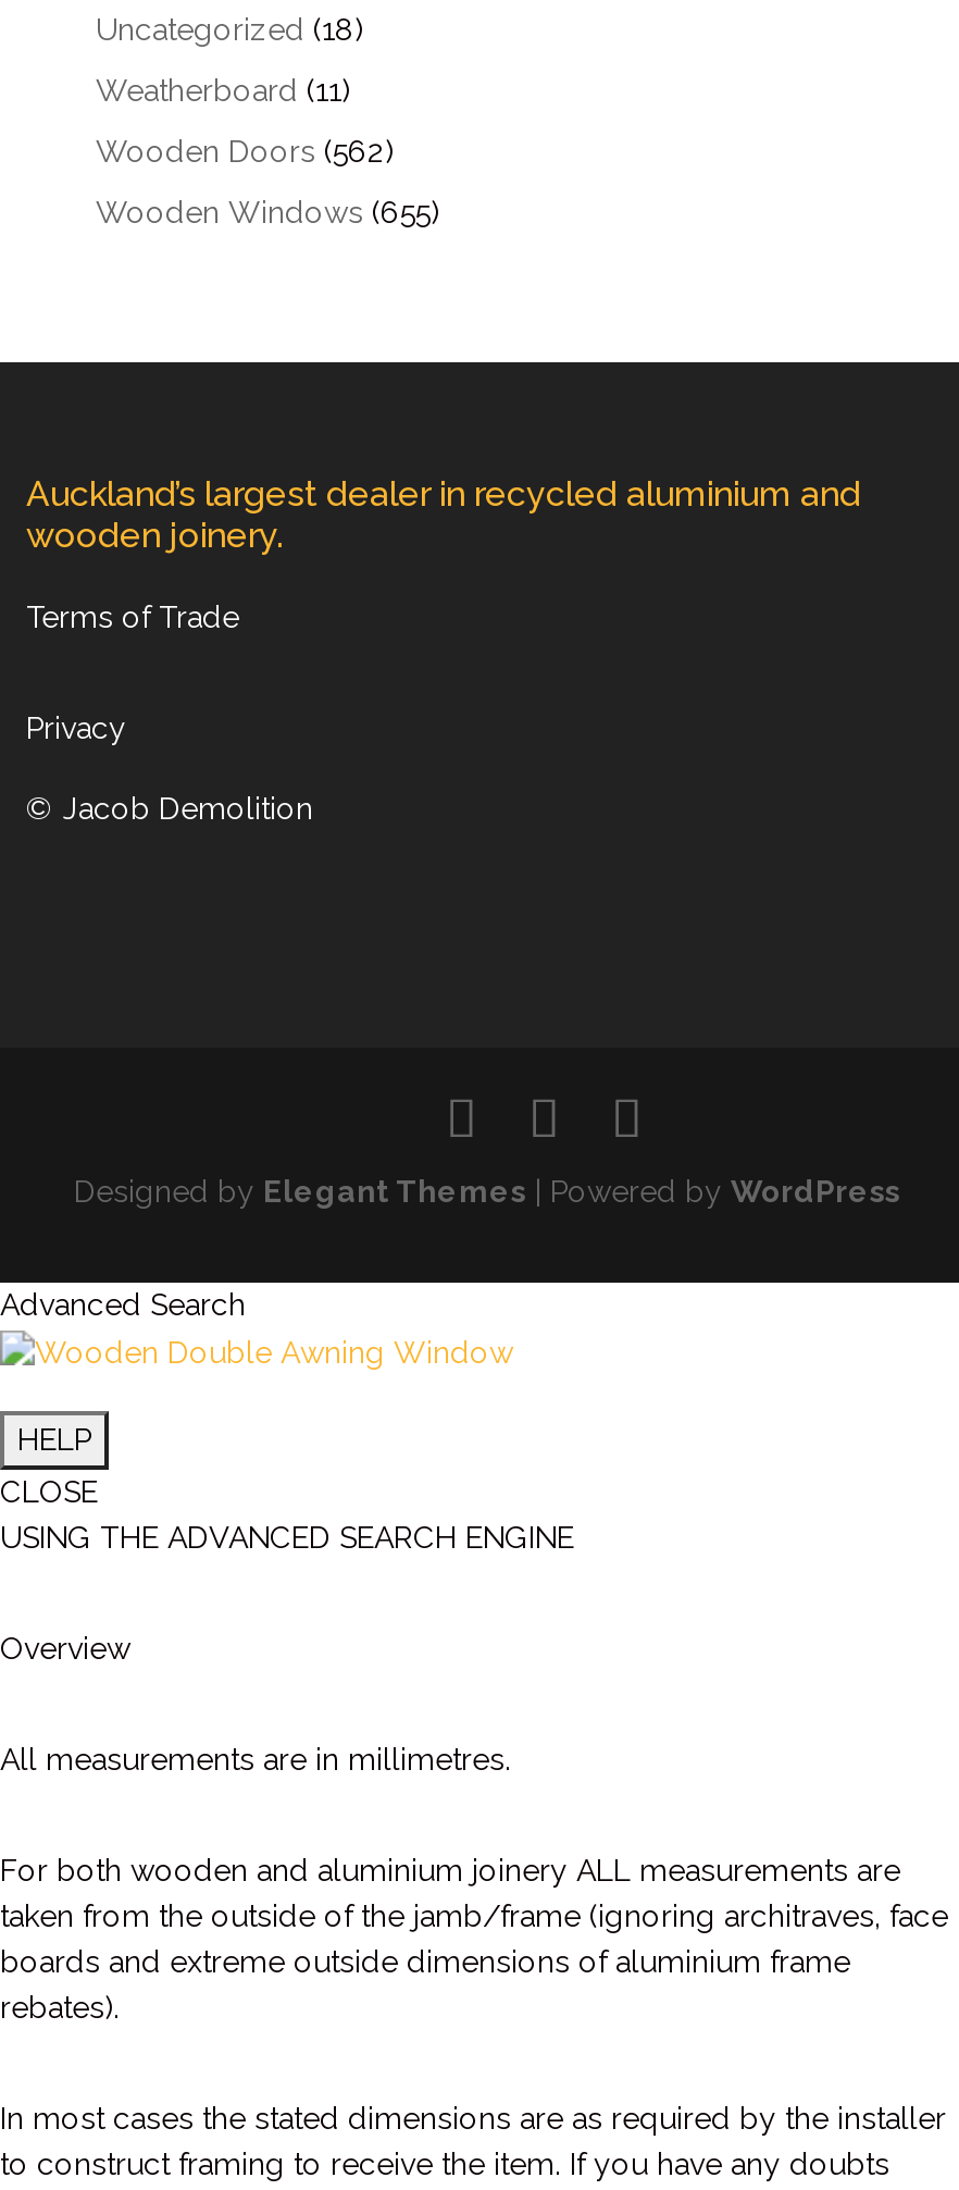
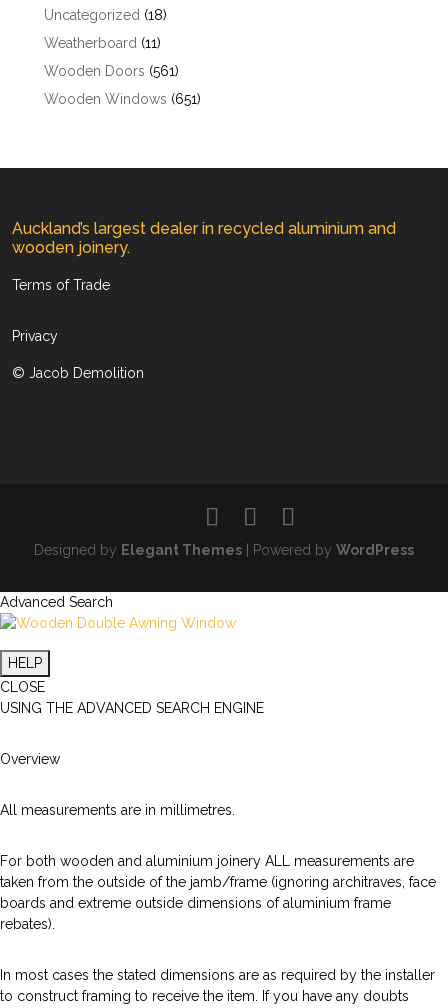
- Wooden Doors (562)
+ Wooden Doors (561)

- Wooden Windows (655)
+ Wooden Windows (651)
